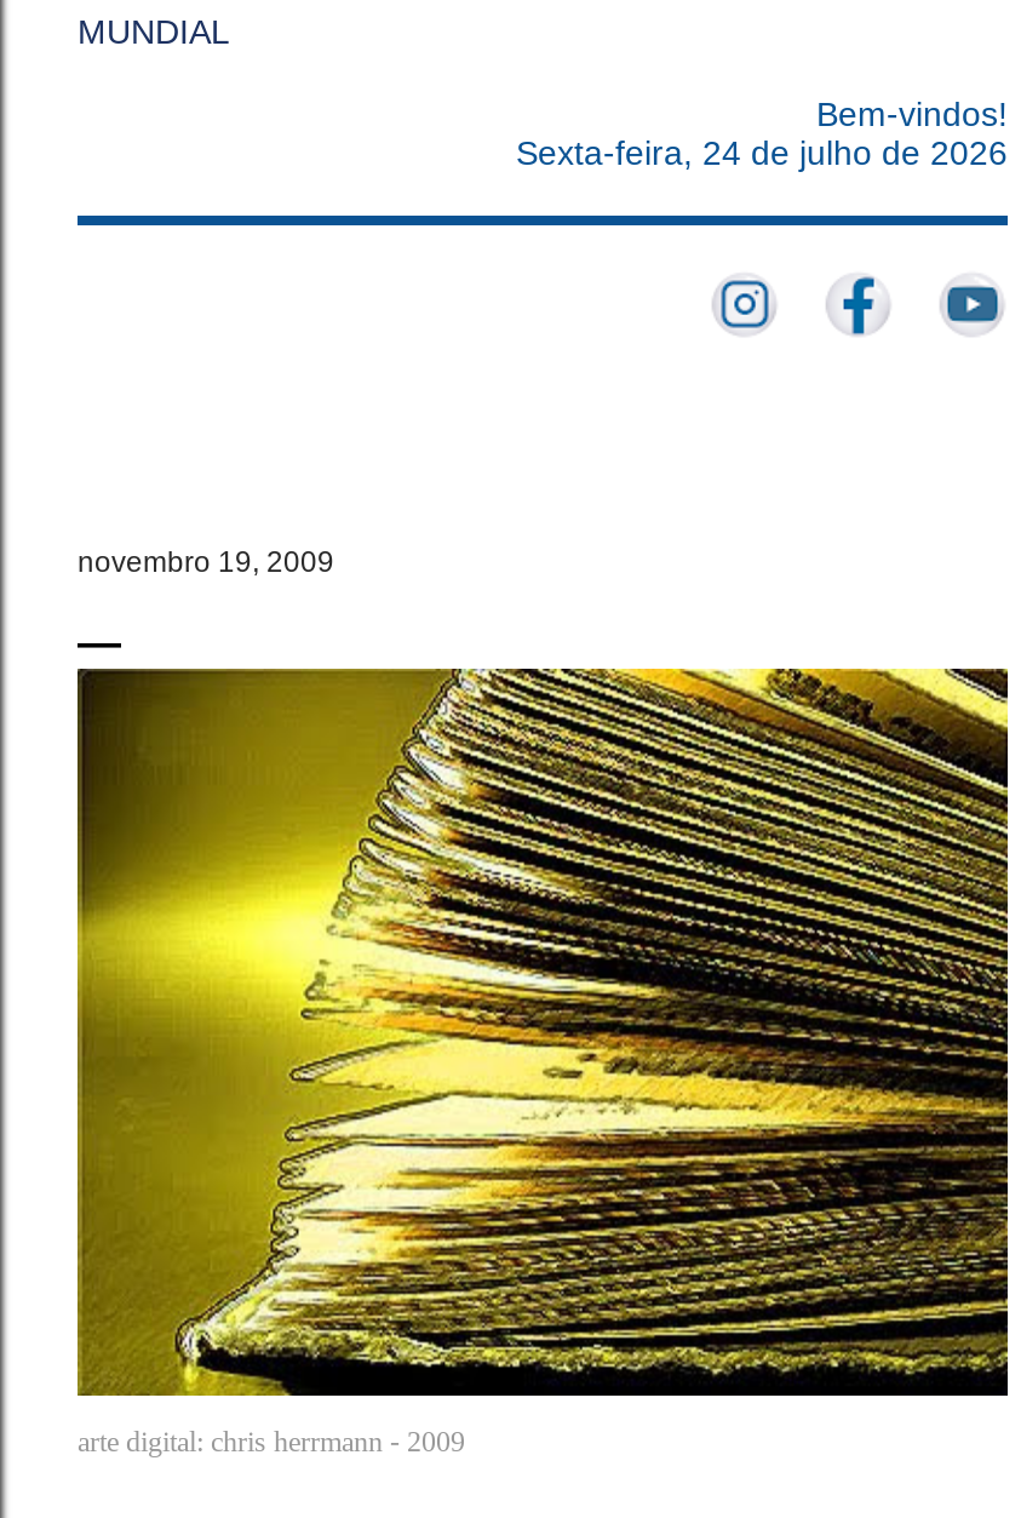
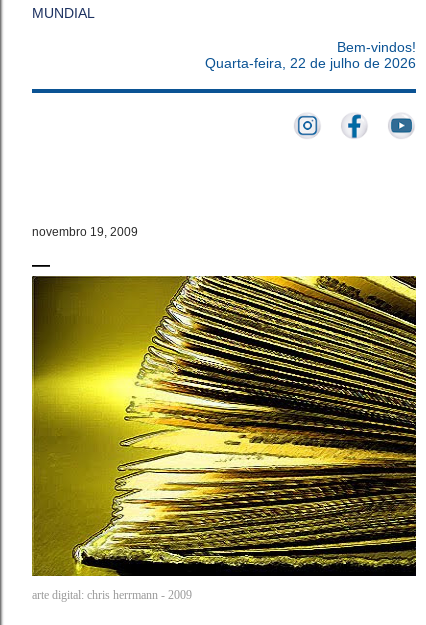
- Sexta-feira, 24 de julho de 2026
+ Quarta-feira, 22 de julho de 2026
